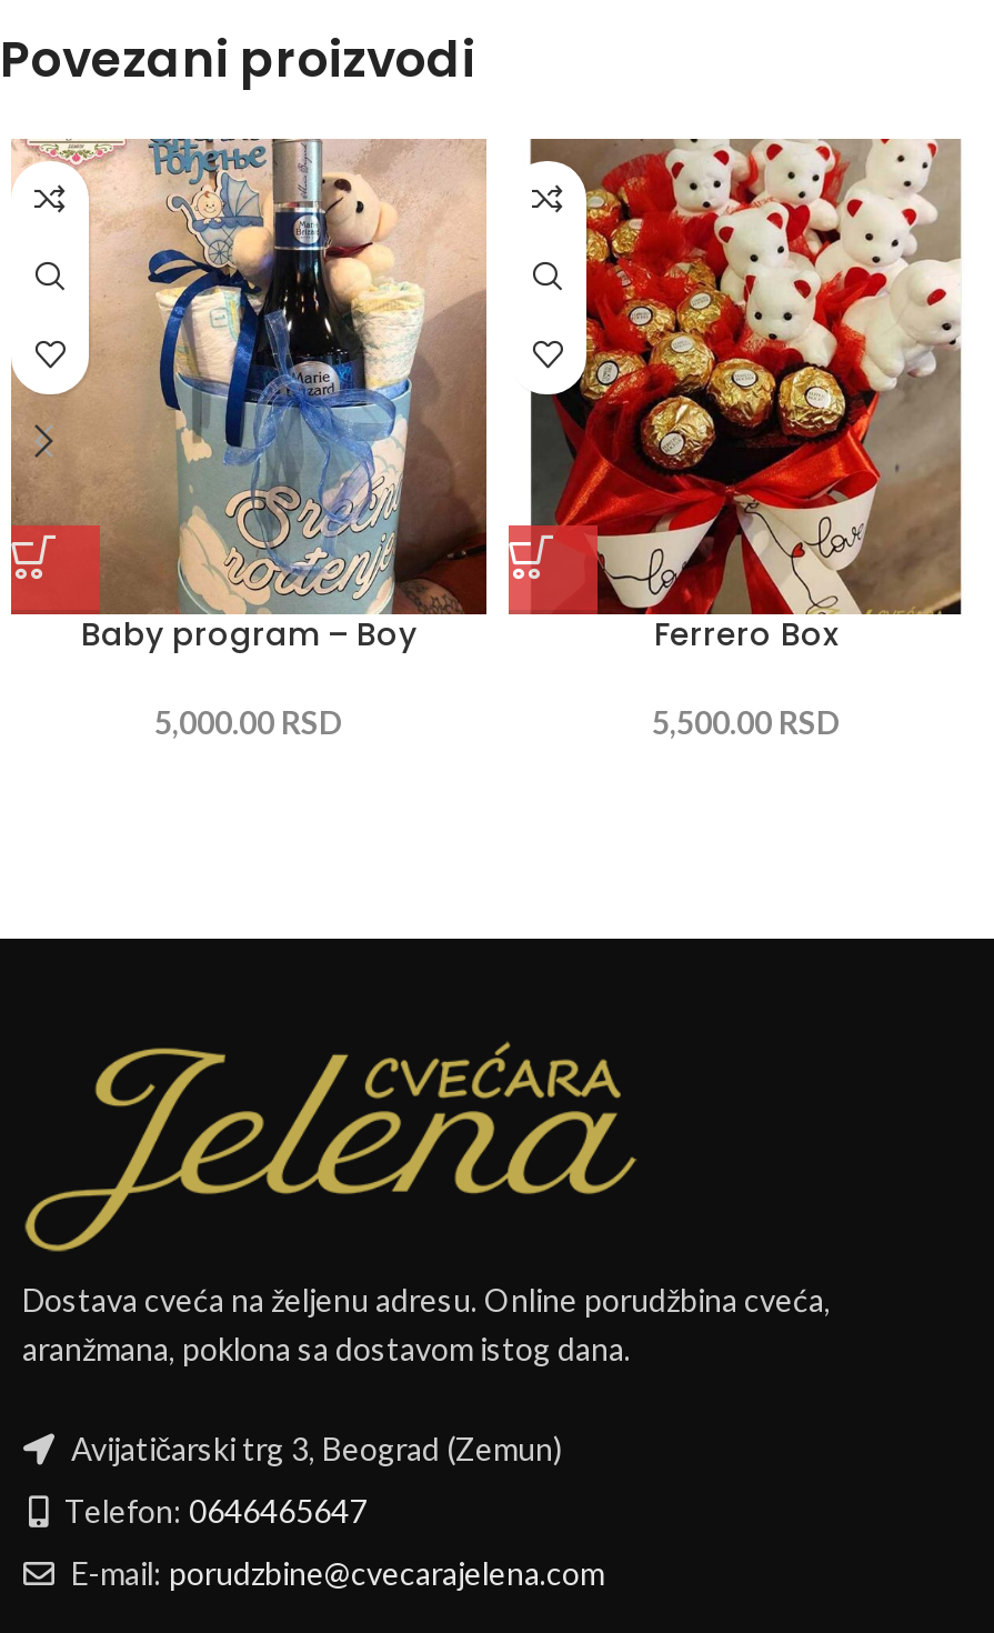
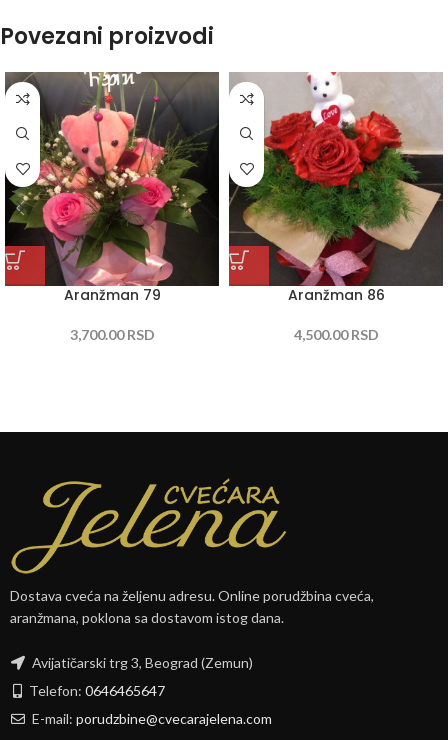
- [image]
- Baby program – Boy
+ [image]
+ Aranžman 79

- [image]
- Ferrero Box
+ [image]
+ Aranžman 86

- 5,000.00 RSD
+ 3,700.00 RSD

- 5,500.00 RSD
+ 4,500.00 RSD
